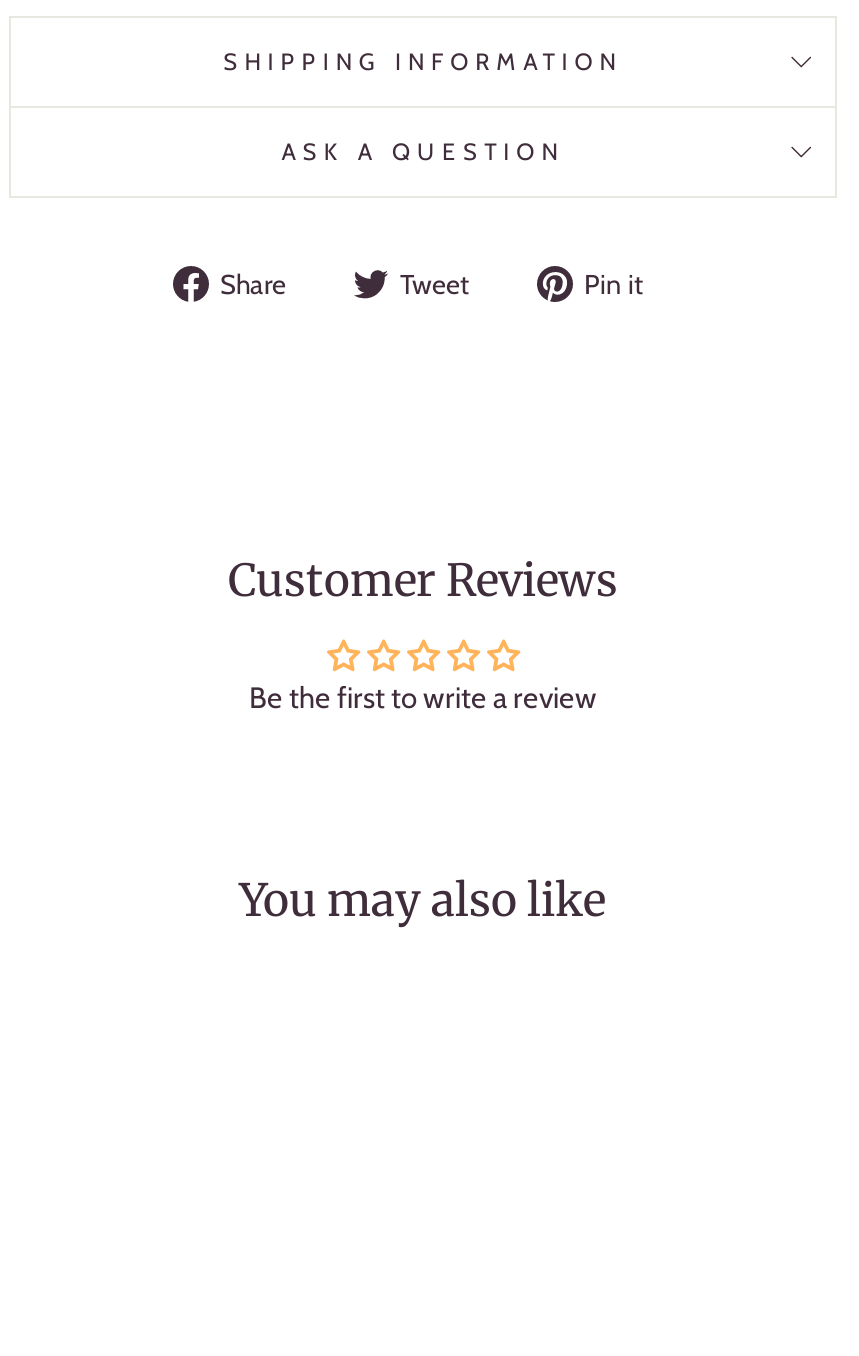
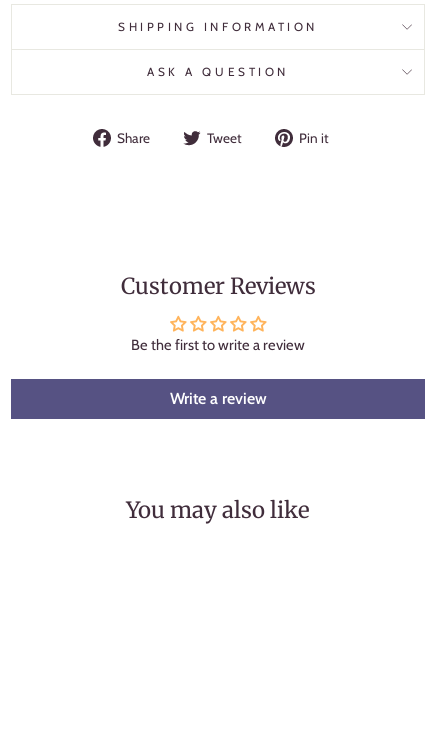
+ Write a review
